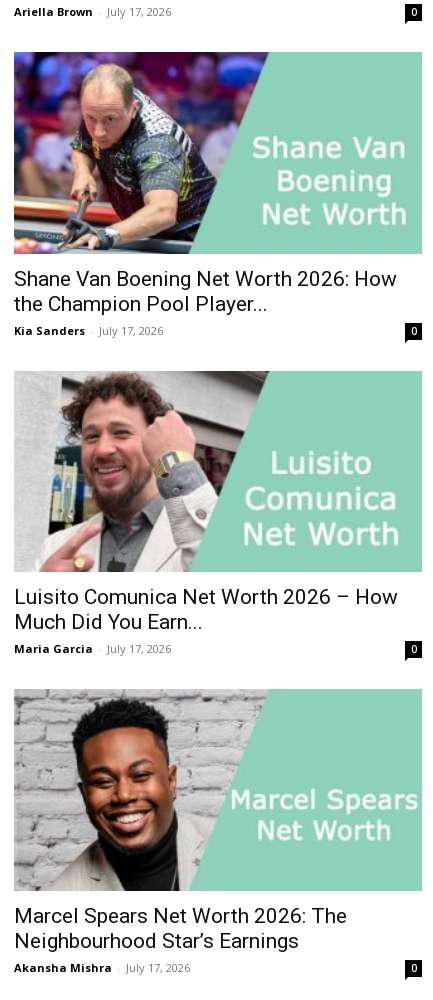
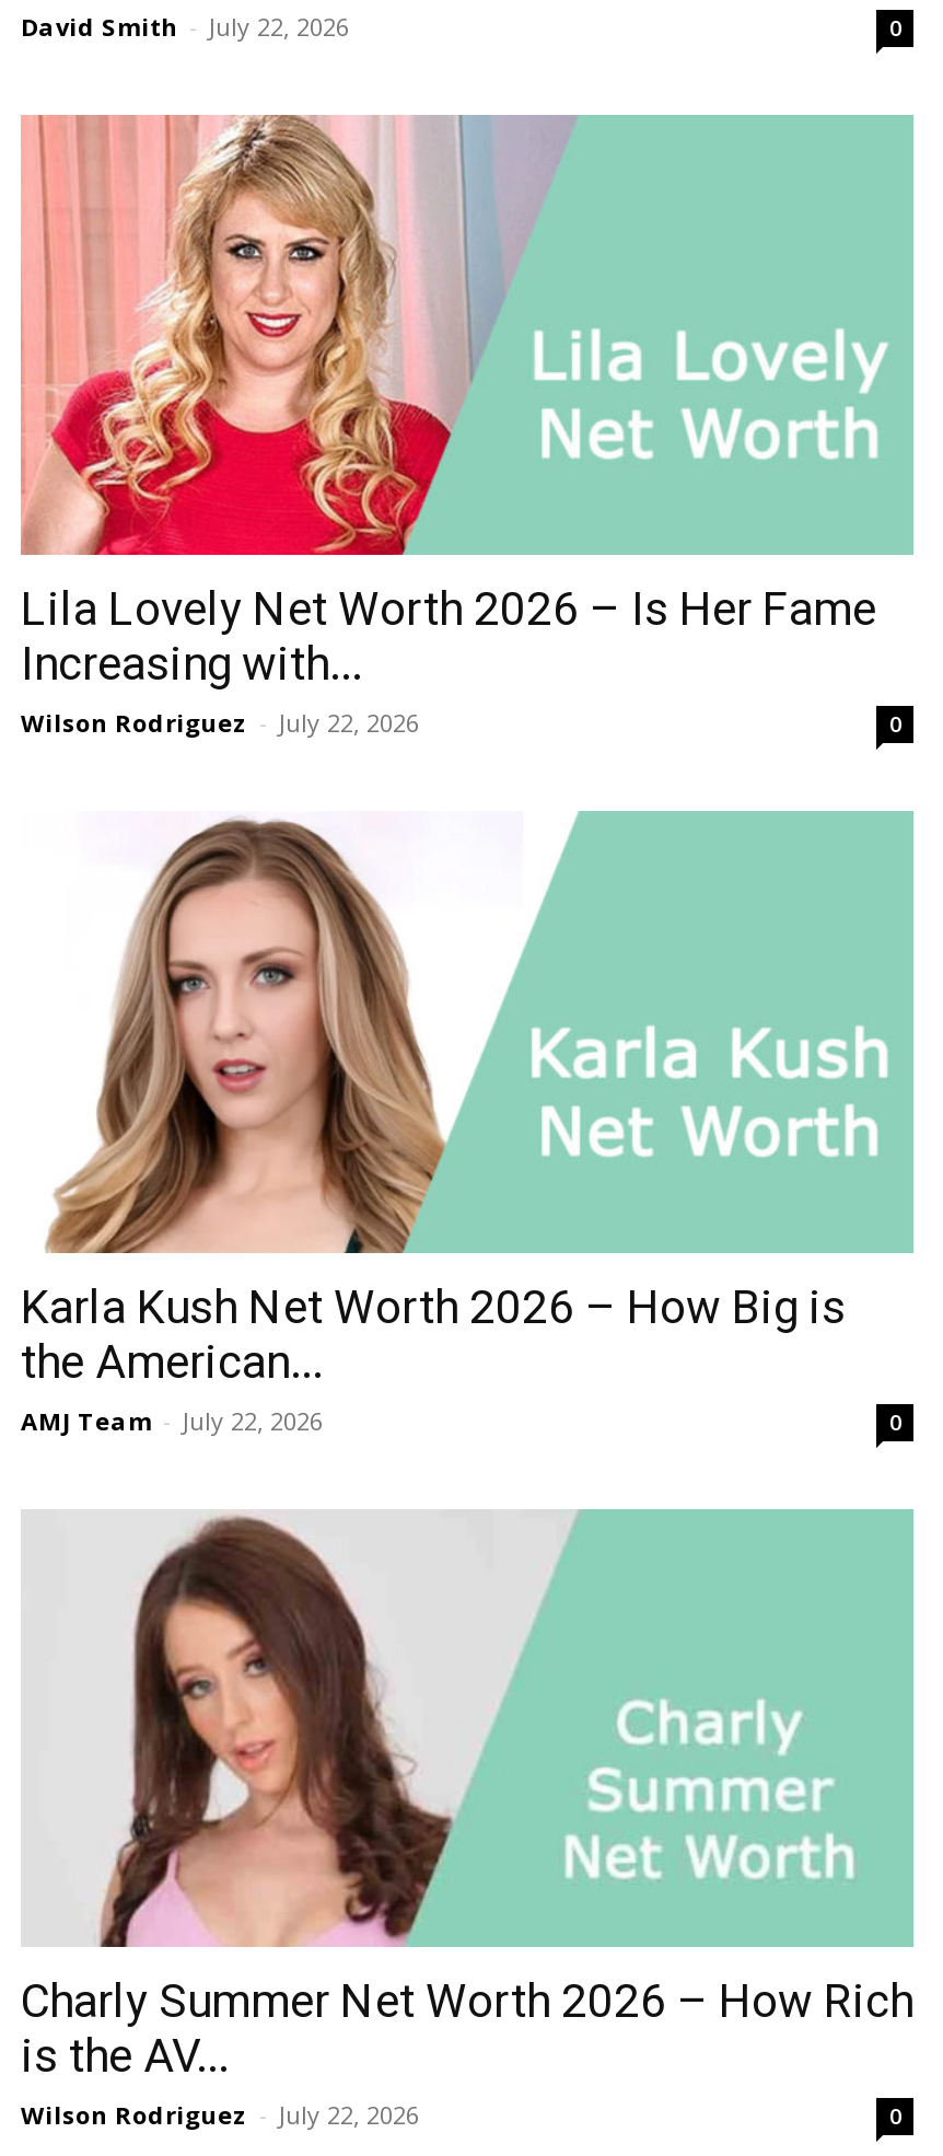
- Ariella Brown - July 17, 2026
+ David Smith - July 22, 2026

- [image]
- Shane Van Boening Net Worth 2026: How
- the Champion Pool Player...
- Kia Sanders - July 17, 2026
+ [image]
+ Lila Lovely Net Worth 2026 – Is Her Fame
+ Increasing with...
+ Wilson Rodriguez - July 22, 2026

- [image]
- Luisito Comunica Net Worth 2026 – How
- Much Did You Earn...
- Maria Garcia - July 17, 2026
+ [image]
+ Karla Kush Net Worth 2026 – How Big is
+ the American...
+ AMJ Team - July 22, 2026

- [image]
- Marcel Spears Net Worth 2026: The
- Neighbourhood Star’s Earnings
- Akansha Mishra - July 17, 2026
+ [image]
+ Charly Summer Net Worth 2026 – How Rich
+ is the AV...
+ Wilson Rodriguez - July 22, 2026
